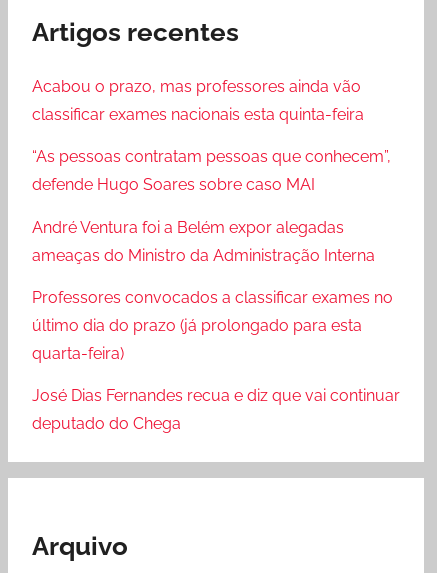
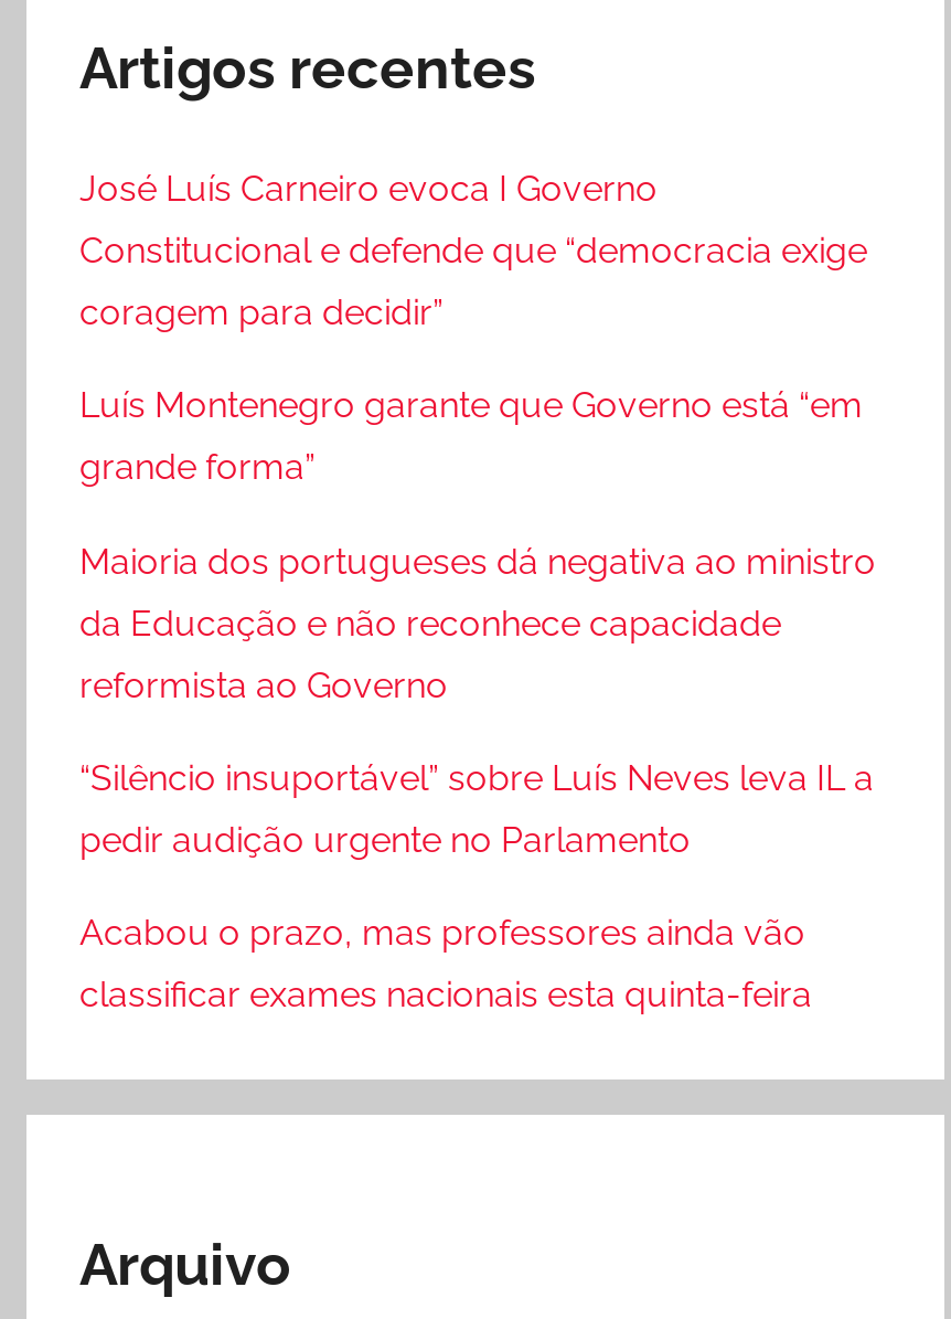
+ José Luís Carneiro evoca I Governo
+ Constitucional e defende que “democracia exige
+ coragem para decidir”
+ Luís Montenegro garante que Governo está “em
+ grande forma”
+ Maioria dos portugueses dá negativa ao ministro
+ da Educação e não reconhece capacidade
+ reformista ao Governo
+ “Silêncio insuportável” sobre Luís Neves leva IL a
+ pedir audição urgente no Parlamento

moved down: Acabou o prazo, mas professores ainda vão | classificar exames nacionais esta quinta-feira

- “As pessoas contratam pessoas que conhecem”,
- defende Hugo Soares sobre caso MAI
- André Ventura foi a Belém expor alegadas
- ameaças do Ministro da Administração Interna
- Professores convocados a classificar exames no
- último dia do prazo (já prolongado para esta
- quarta-feira)
- José Dias Fernandes recua e diz que vai continuar
- deputado do Chega
